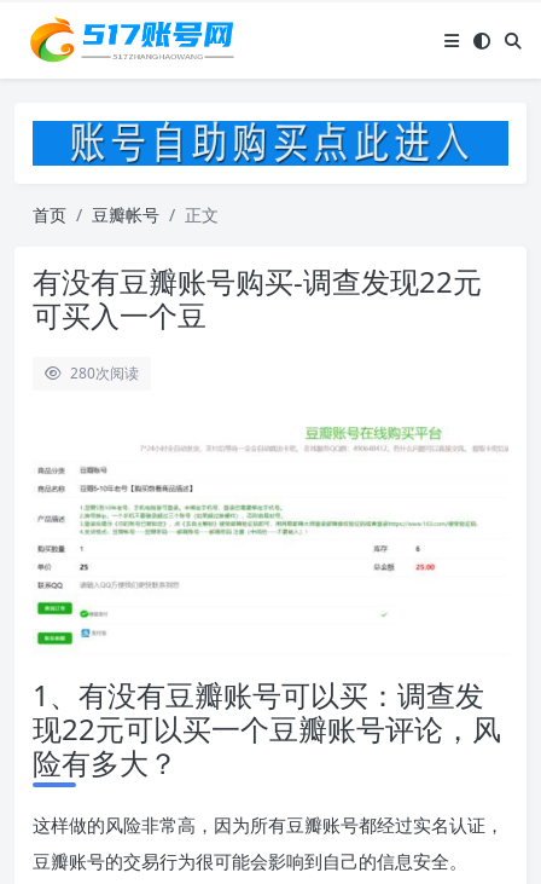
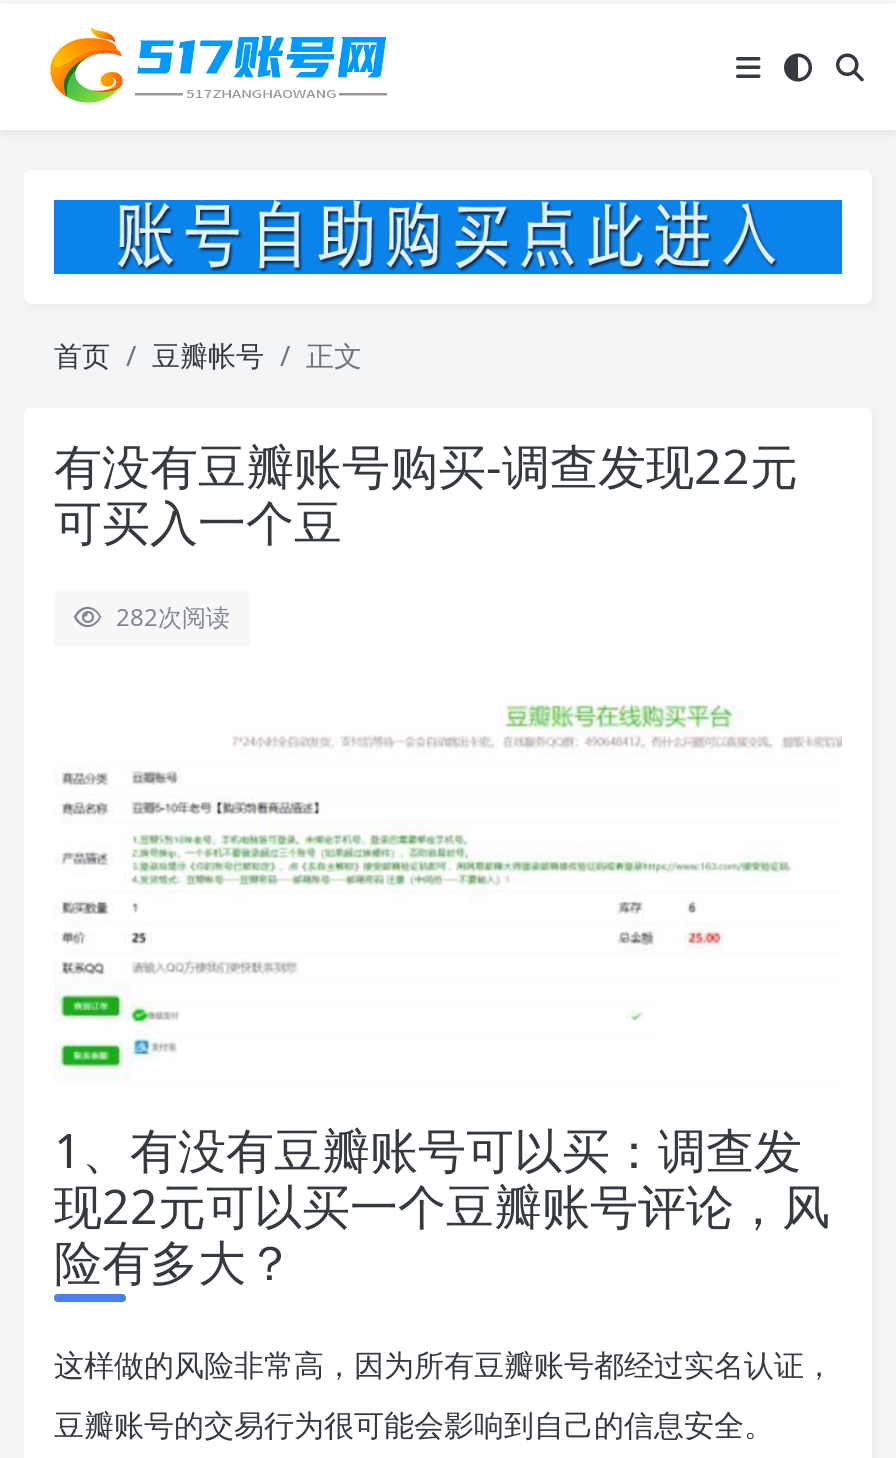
- 280次阅读
+ 282次阅读
